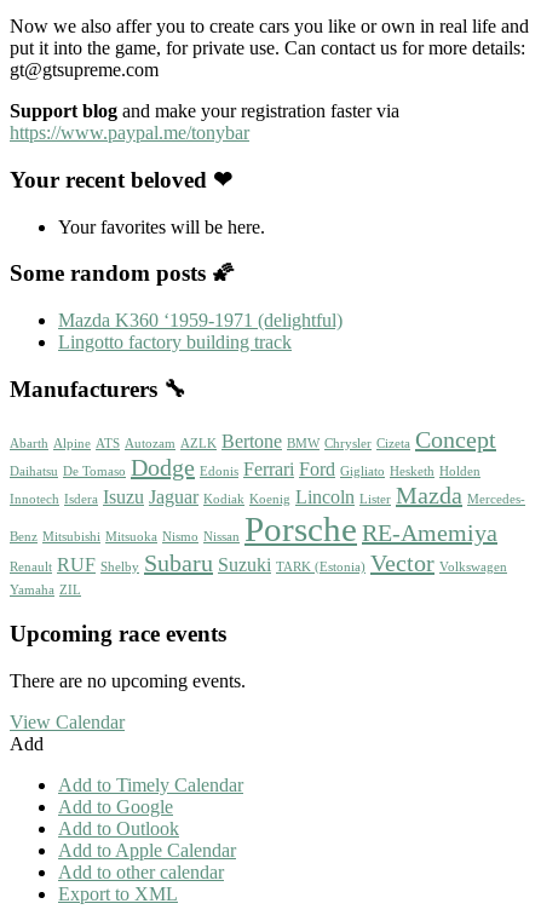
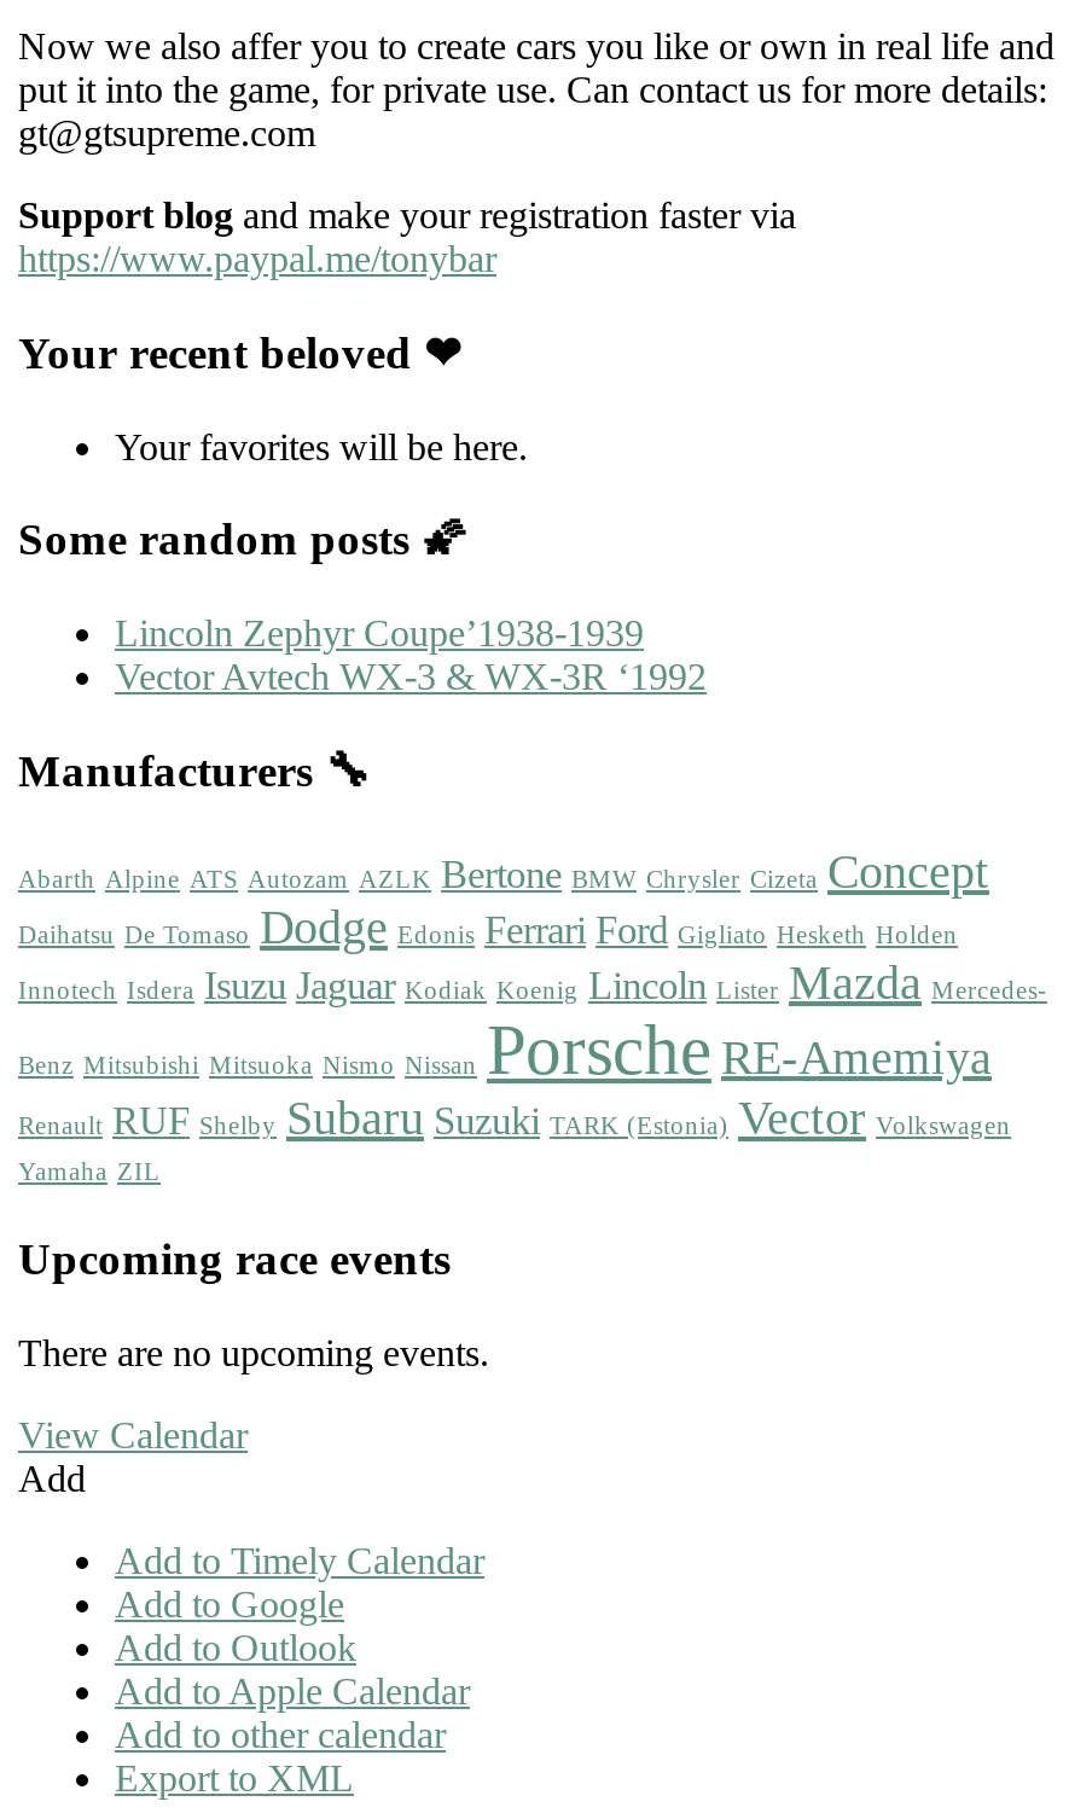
- Mazda K360 ‘1959-1971 (delightful)
- Lingotto factory building track
+ Lincoln Zephyr Coupe’1938-1939
+ Vector Avtech WX-3 & WX-3R ‘1992
